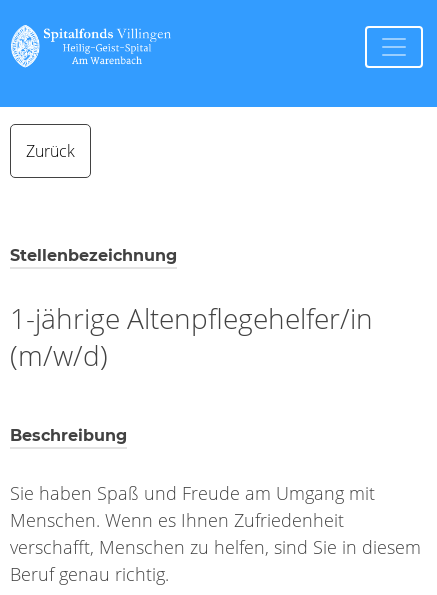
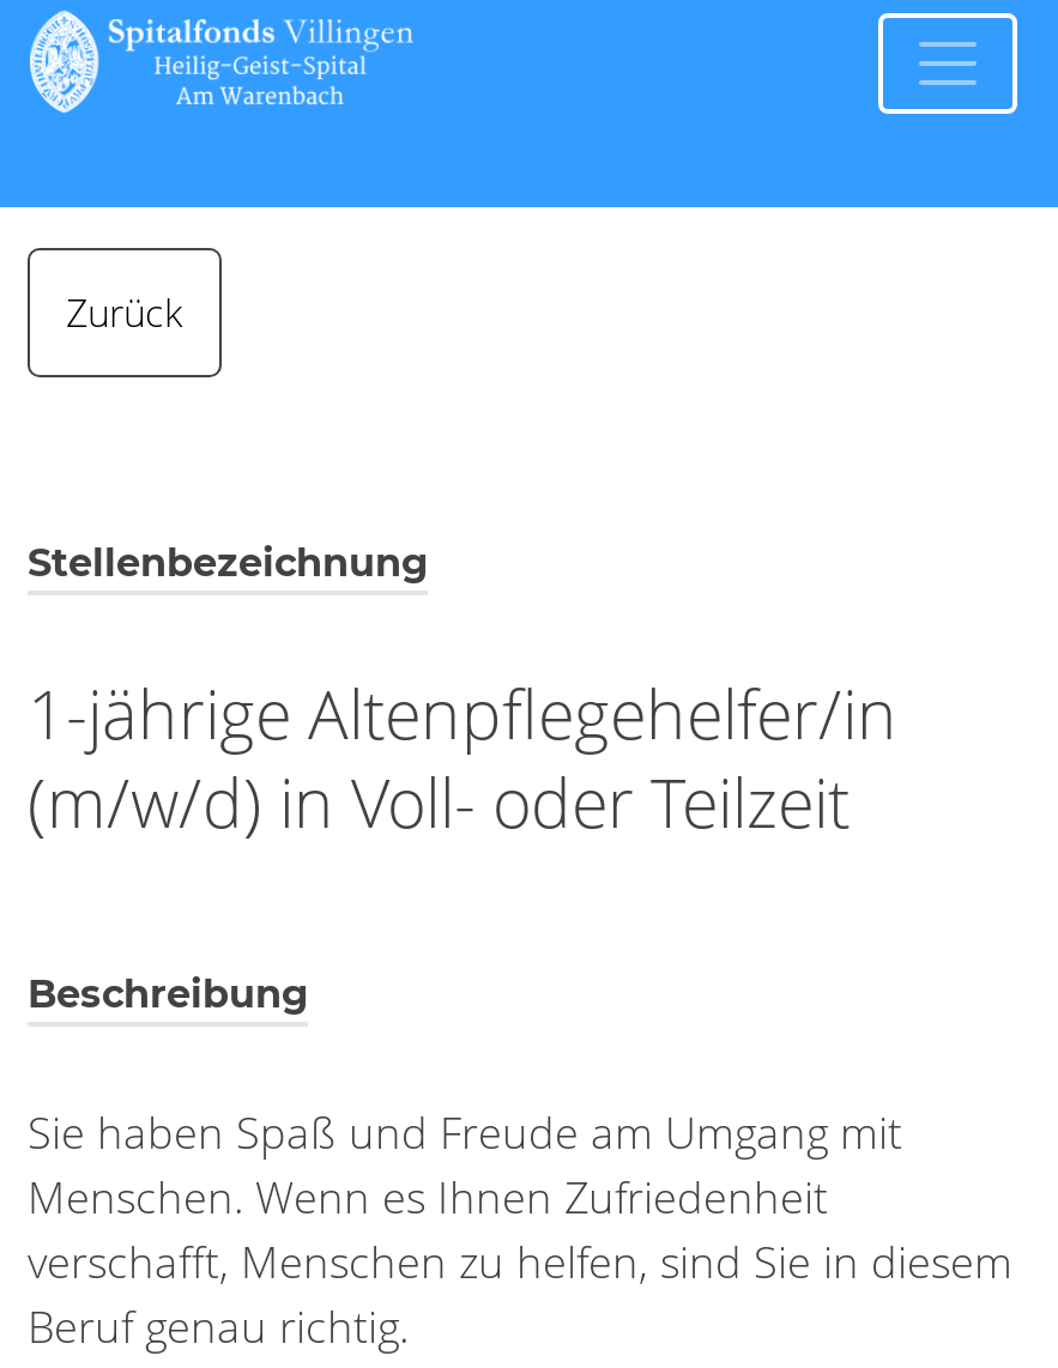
- (m/w/d)
+ (m/w/d) in Voll- oder Teilzeit
